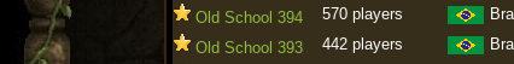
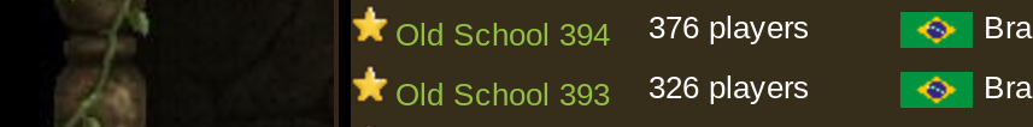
- Old School 394 570 players
+ Old School 394 376 players

- Old School 393 442 players
+ Old School 393 326 players
